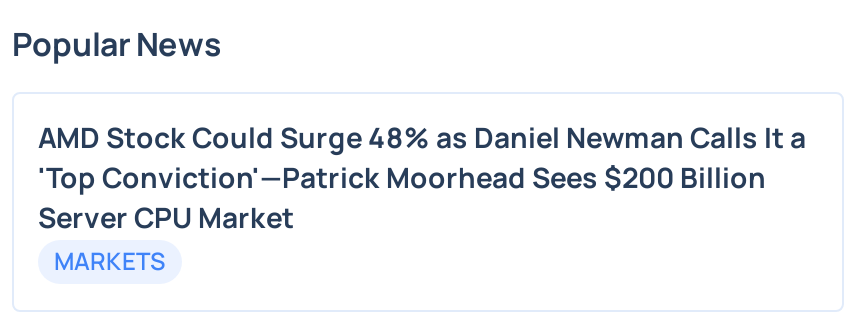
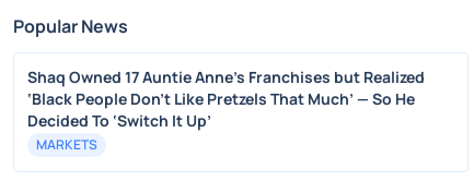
- AMD Stock Could Surge 48% as Daniel Newman Calls It a
- 'Top Conviction'—Patrick Moorhead Sees $200 Billion
- Server CPU Market
+ Shaq Owned 17 Auntie Anne’s Franchises but Realized
+ ‘Black People Don’t Like Pretzels That Much’ — So He
+ Decided To ‘Switch It Up’
